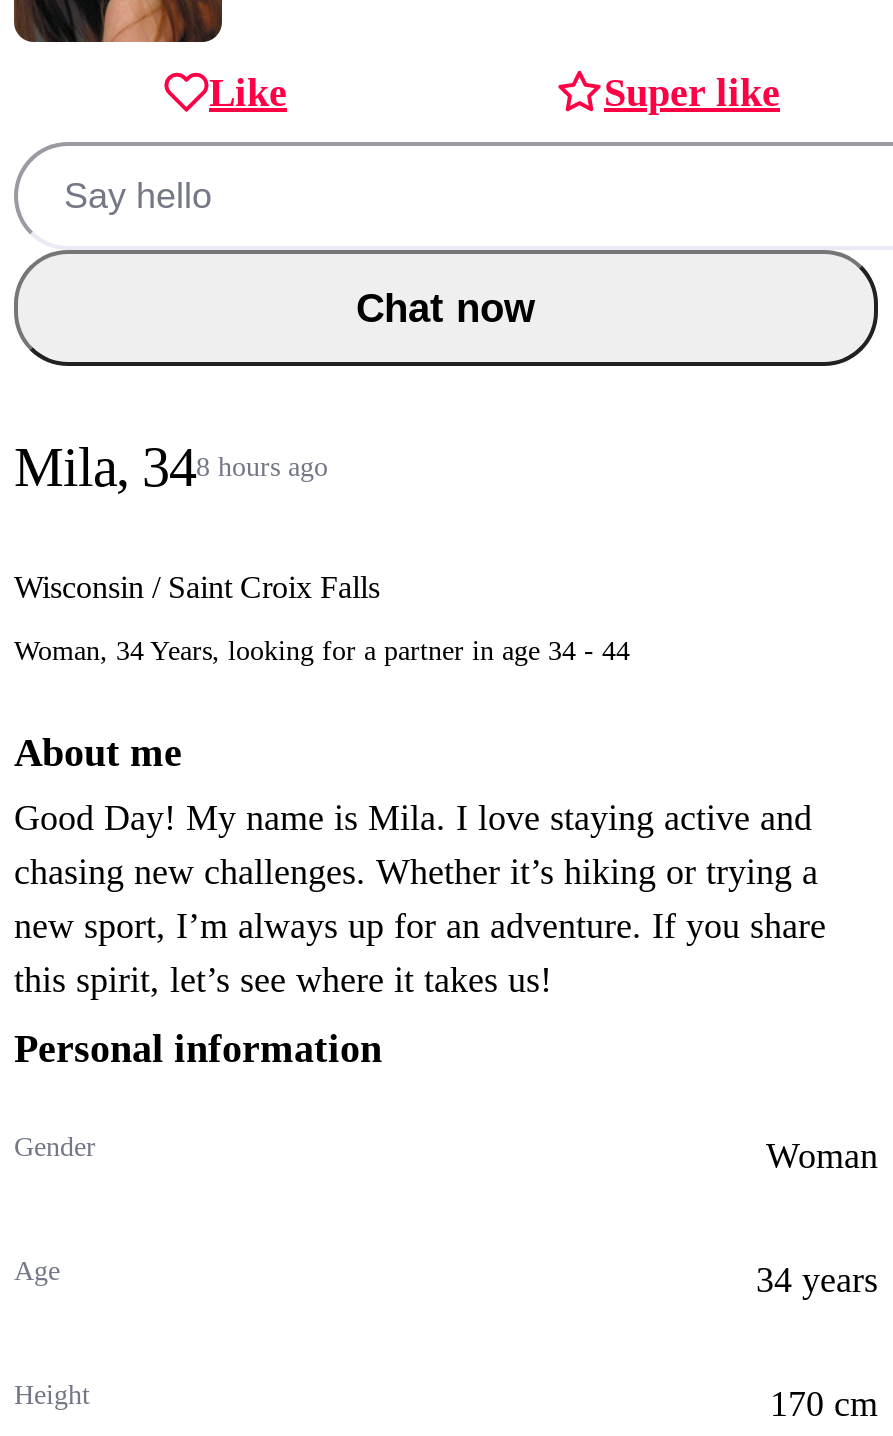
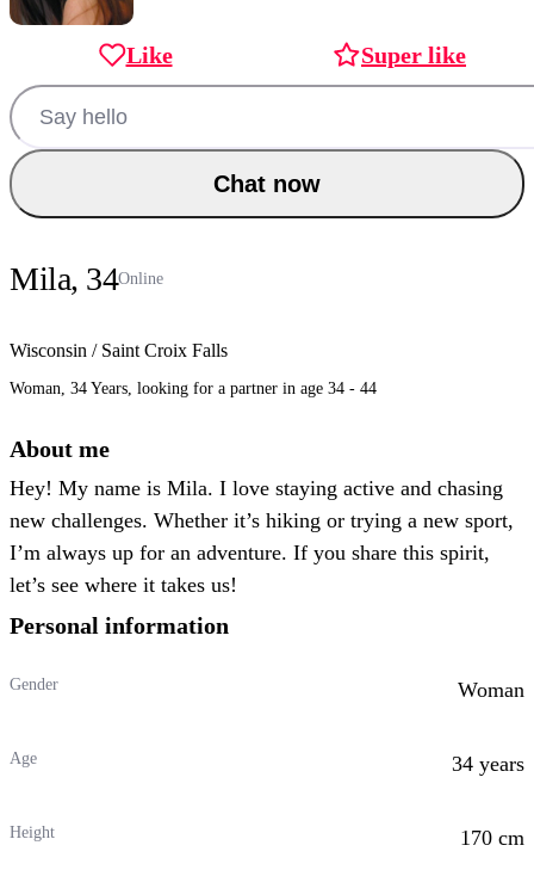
- Mila, 348 hours ago
+ Mila, 34Online

- Good Day! My name is Mila. I love staying active and
- chasing new challenges. Whether it’s hiking or trying a
- new sport, I’m always up for an adventure. If you share
- this spirit, let’s see where it takes us!
+ Hey! My name is Mila. I love staying active and chasing
+ new challenges. Whether it’s hiking or trying a new sport,
+ I’m always up for an adventure. If you share this spirit,
+ let’s see where it takes us!
